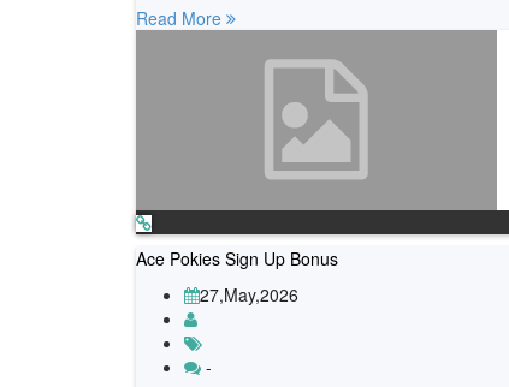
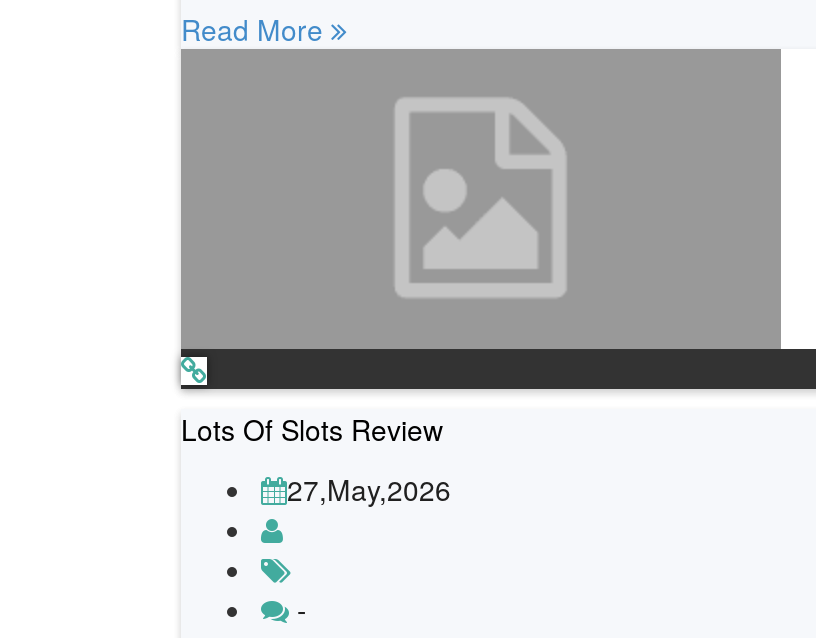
- Ace Pokies Sign Up Bonus
+ Lots Of Slots Review
